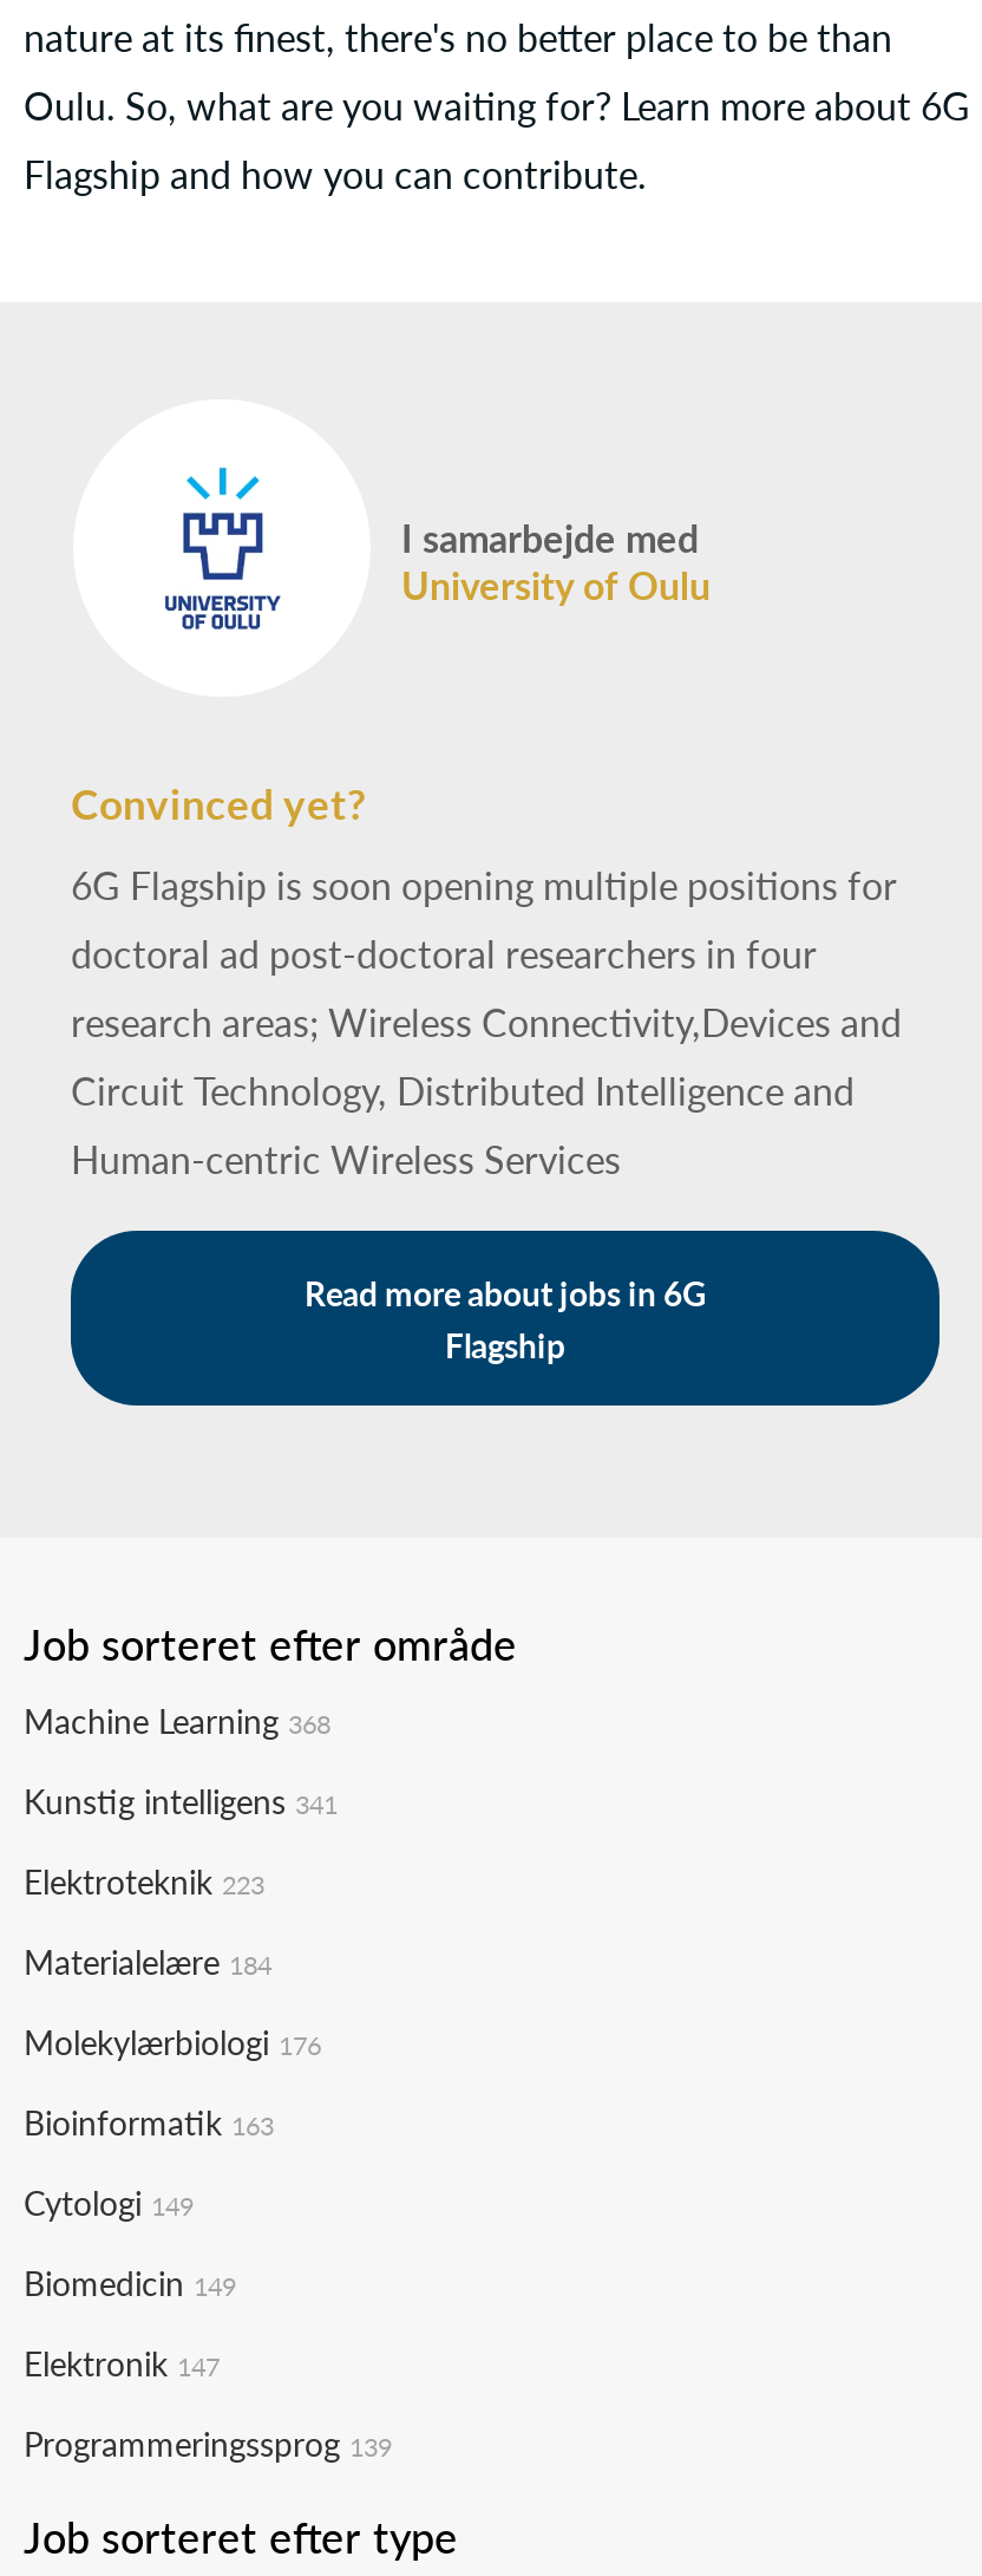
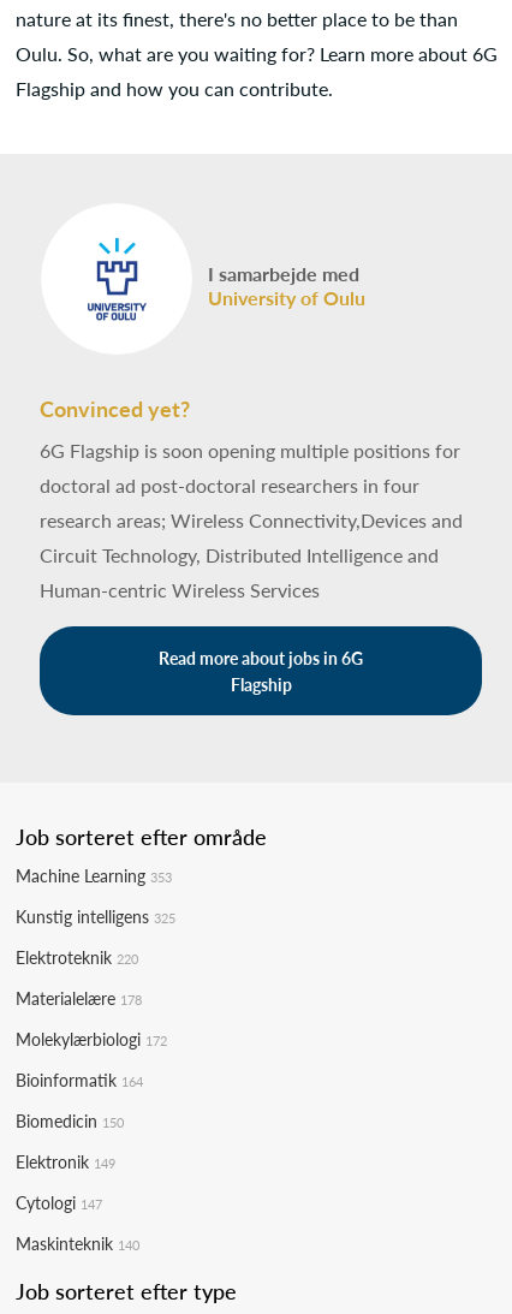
- Machine Learning 368
+ Machine Learning 353

- Kunstig intelligens 341
+ Kunstig intelligens 325

- Elektroteknik 223
+ Elektroteknik 220

- Materialelære 184
+ Materialelære 178

- Molekylærbiologi 176
+ Molekylærbiologi 172

- Bioinformatik 163
+ Bioinformatik 164

- Cytologi 149
+ Biomedicin 150

- Biomedicin 149
+ Elektronik 149

- Elektronik 147
+ Cytologi 147

- Programmeringssprog 139
+ Maskinteknik 140
